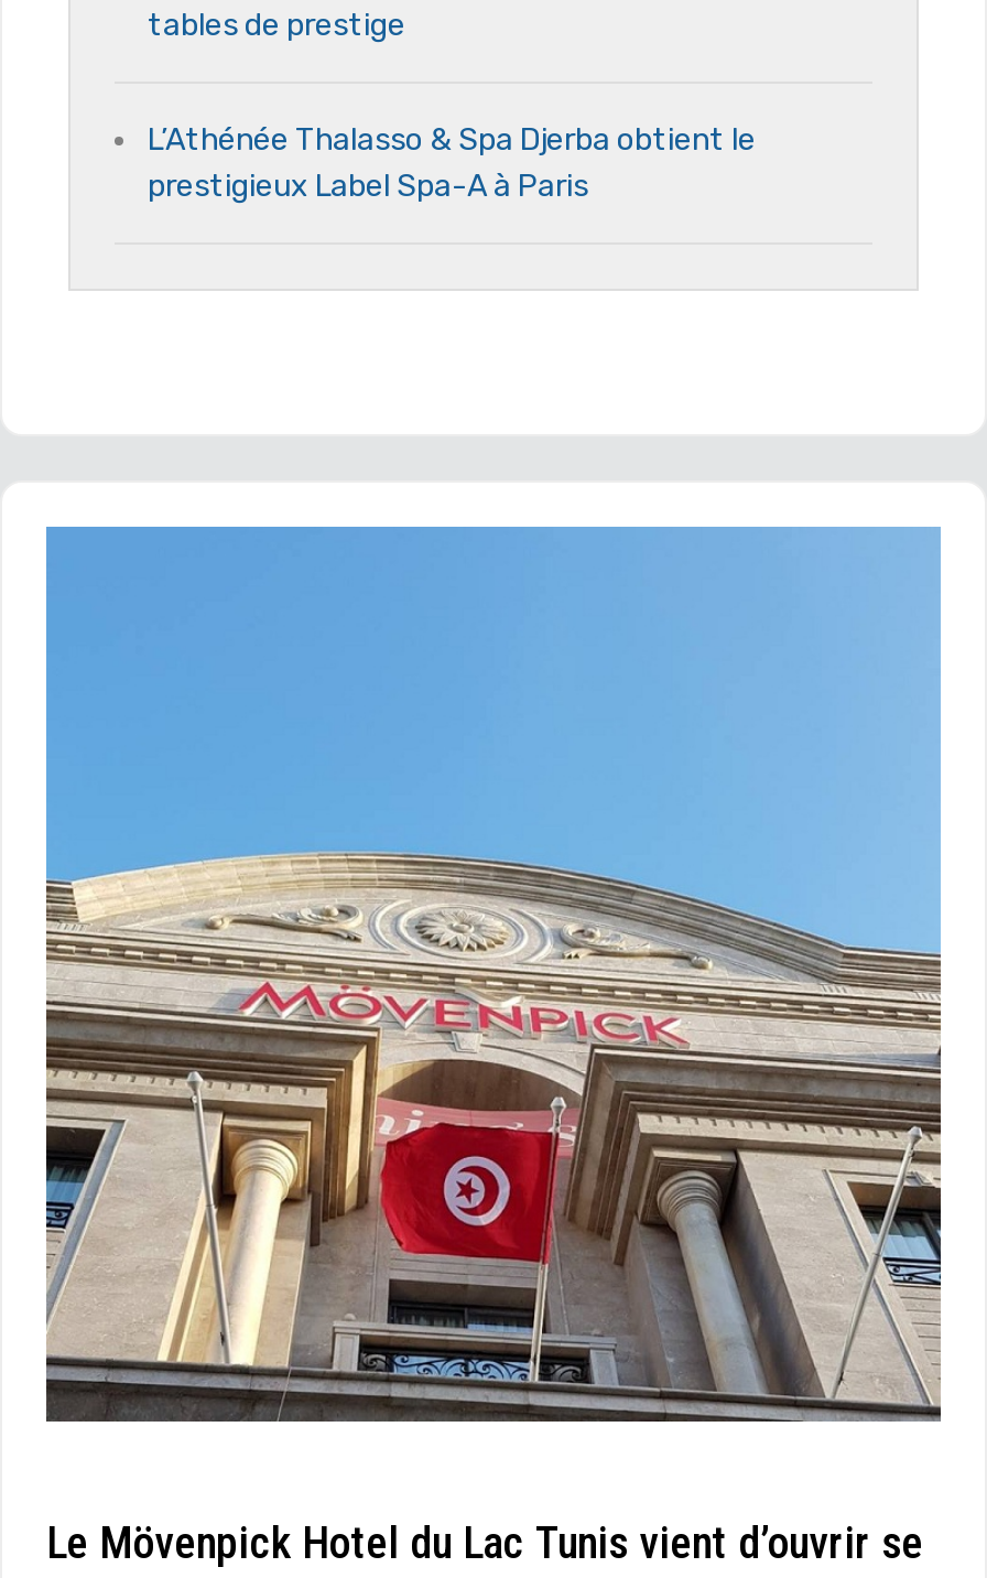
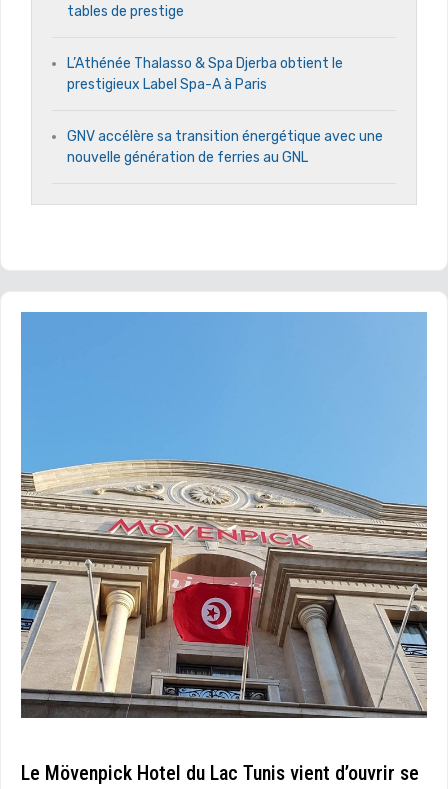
+ GNV accélère sa transition énergétique avec une
+ nouvelle génération de ferries au GNL
